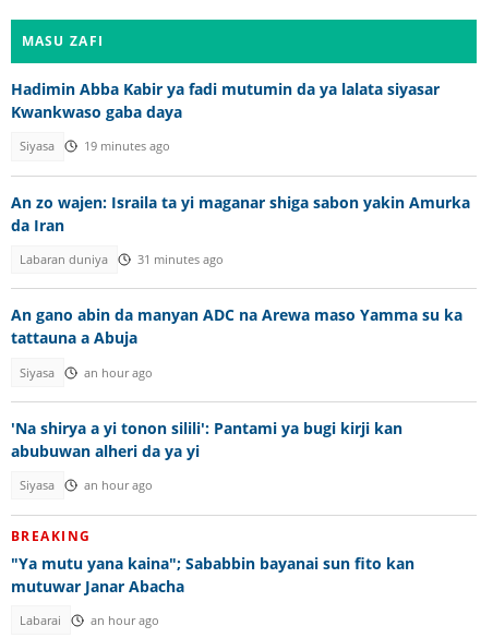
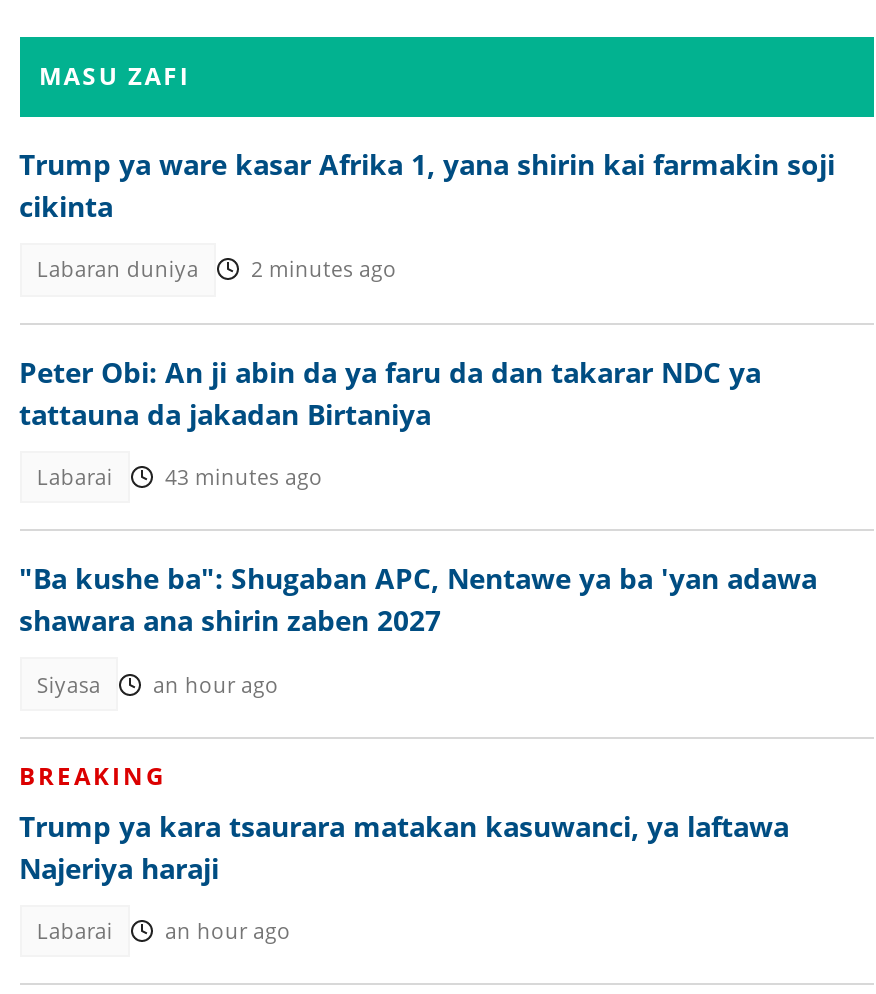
- Hadimin Abba Kabir ya fadi mutumin da ya lalata siyasar
- Kwankwaso gaba daya
- Siyasa
- 19 minutes ago
- An zo wajen: Israila ta yi maganar shiga sabon yakin Amurka
- da Iran
+ Trump ya ware kasar Afrika 1, yana shirin kai farmakin soji
+ cikinta

- Labaran duniya 31 minutes ago
+ Labaran duniya 2 minutes ago

- An gano abin da manyan ADC na Arewa maso Yamma su ka
- tattauna a Abuja
+ Peter Obi: An ji abin da ya faru da dan takarar NDC ya
+ tattauna da jakadan Birtaniya

- Siyasa
- an hour ago
+ Labarai
+ 43 minutes ago

- 'Na shirya a yi tonon silili': Pantami ya bugi kirji kan
- abubuwan alheri da ya yi
+ "Ba kushe ba": Shugaban APC, Nentawe ya ba 'yan adawa
+ shawara ana shirin zaben 2027

- "Ya mutu yana kaina"; Sababbin bayanai sun fito kan
- mutuwar Janar Abacha
+ Trump ya kara tsaurara matakan kasuwanci, ya laftawa
+ Najeriya haraji
